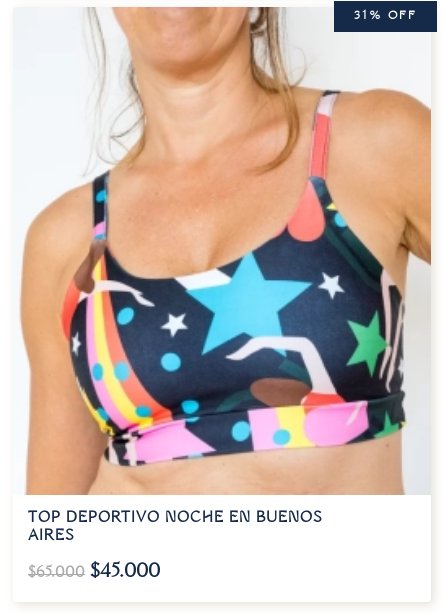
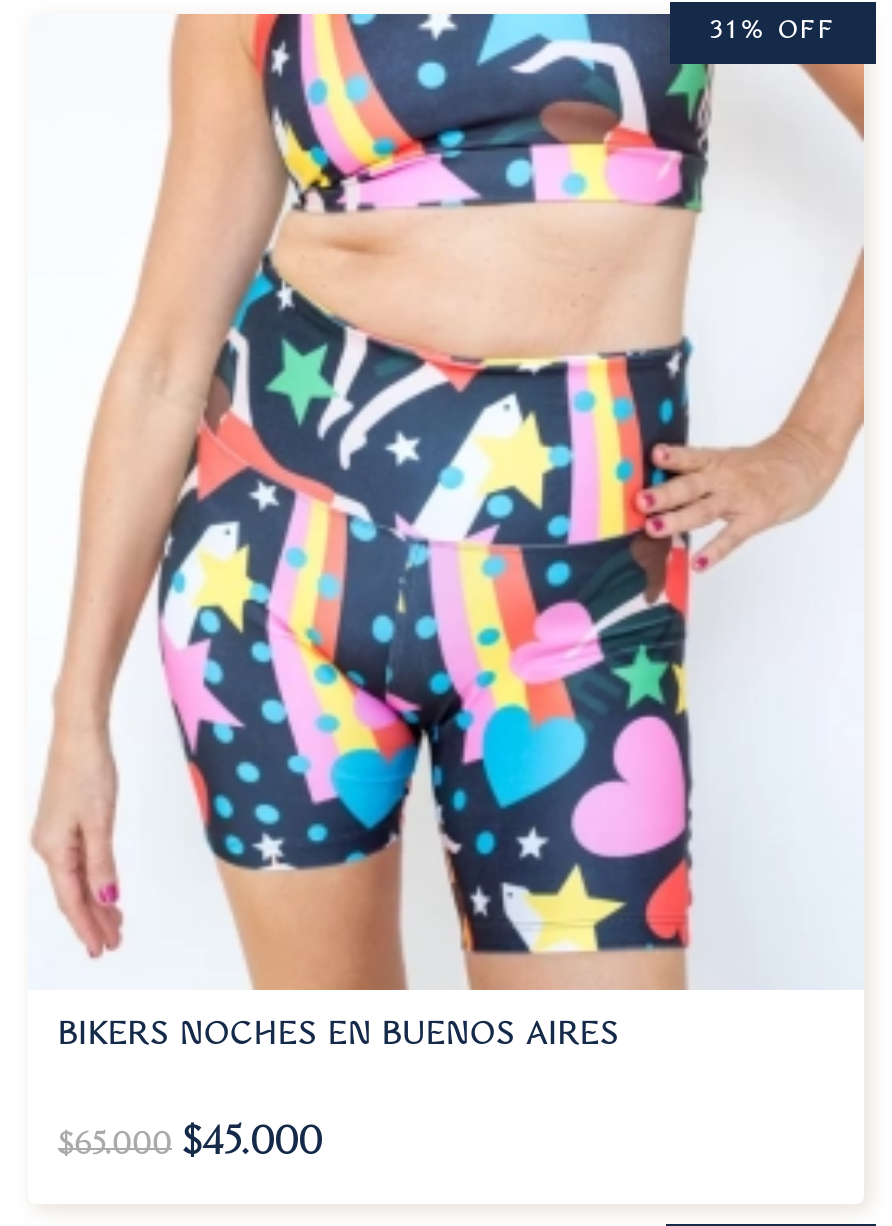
- [image]
- TOP DEPORTIVO NOCHE EN BUENOS
- AIRES
+ [image]
+ BIKERS NOCHES EN BUENOS AIRES
